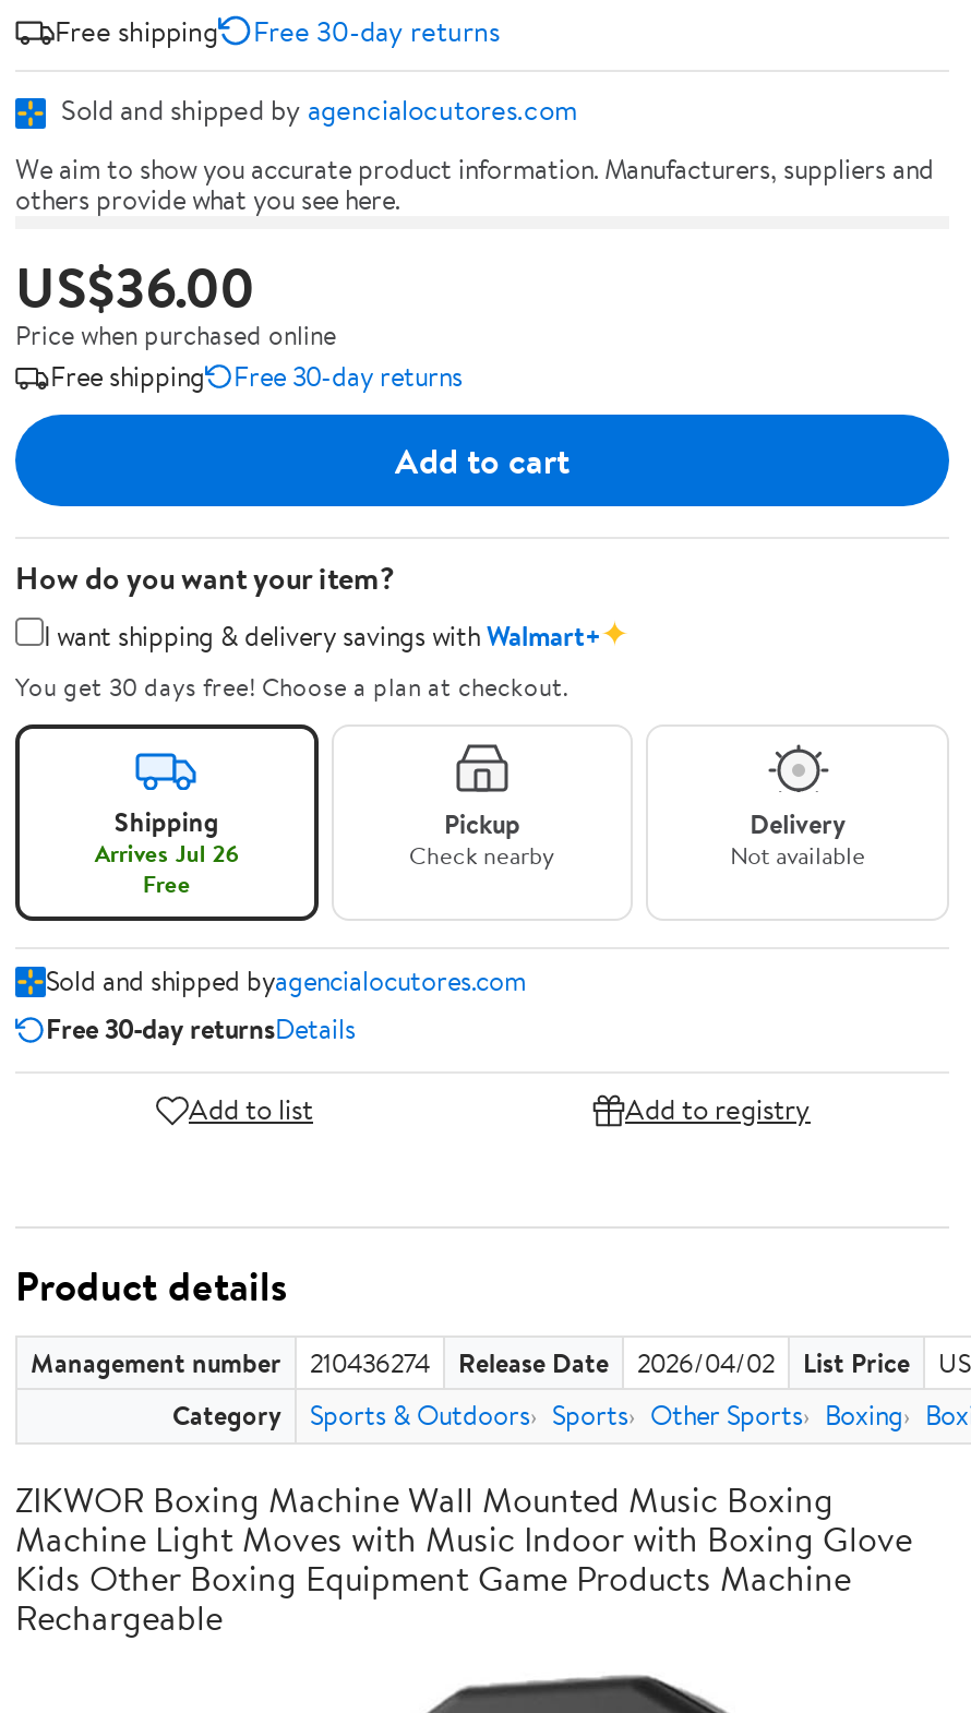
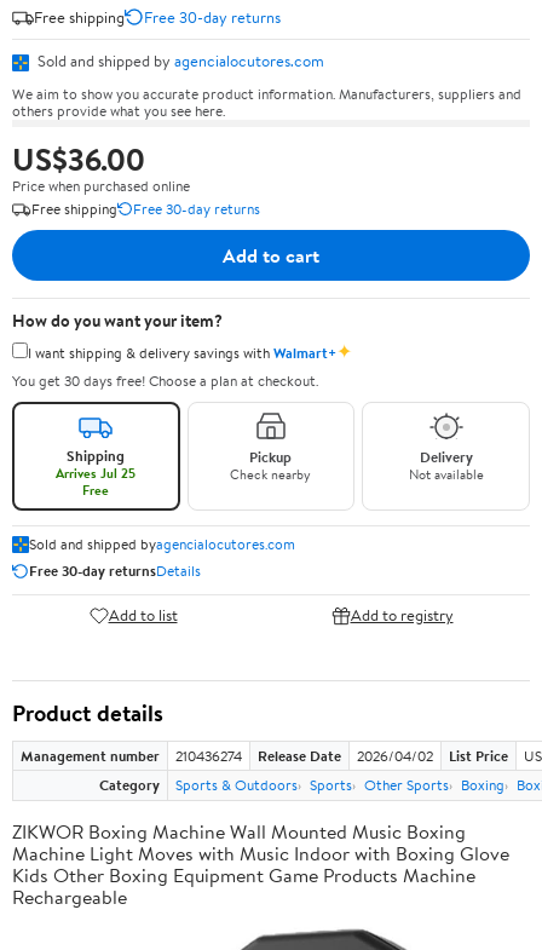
- Arrives Jul 26
+ Arrives Jul 25
